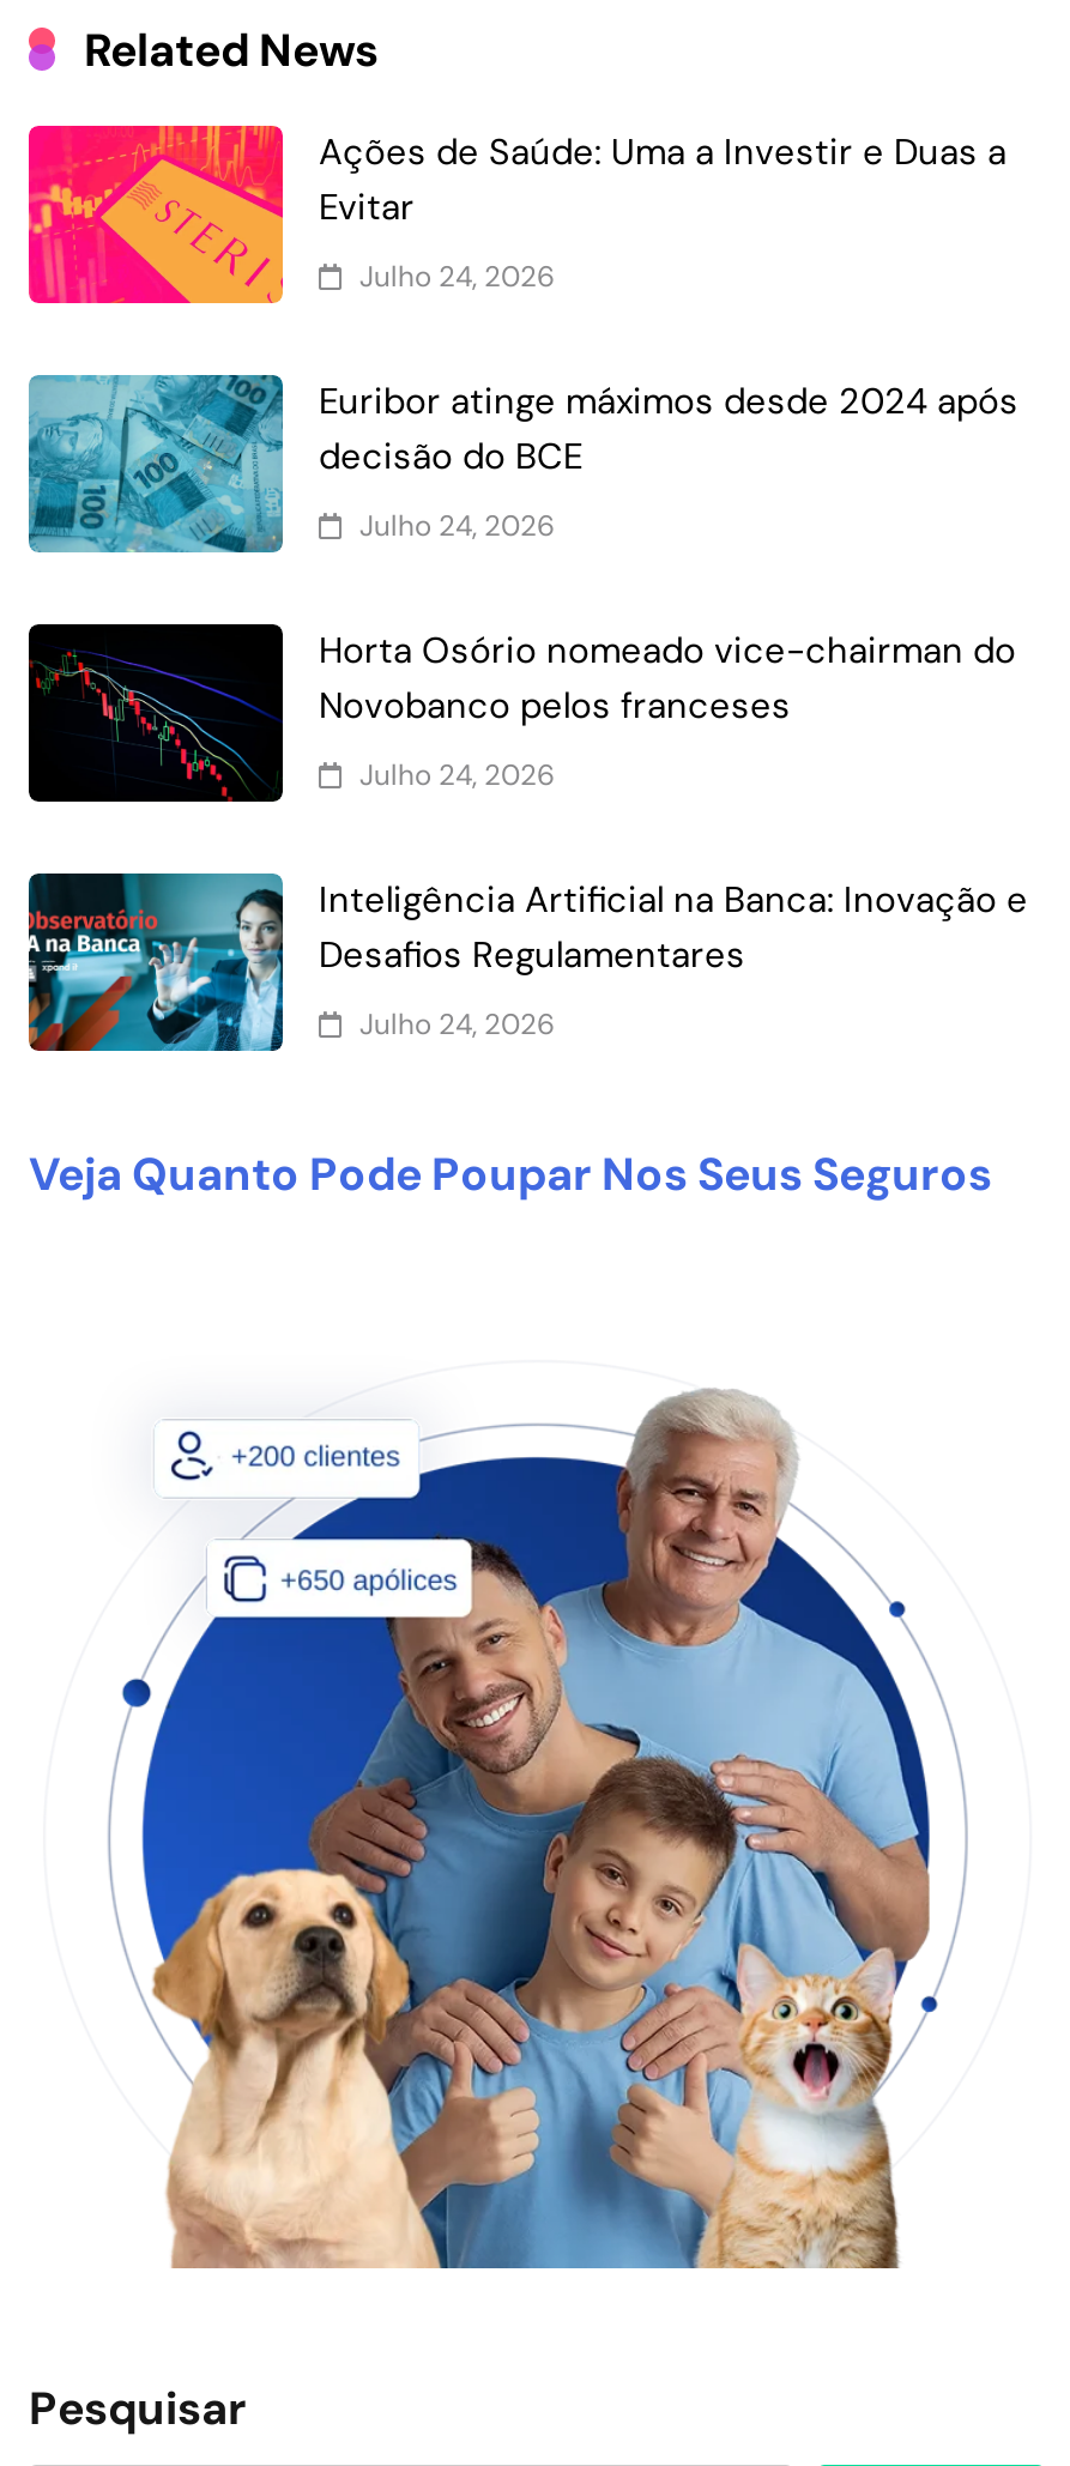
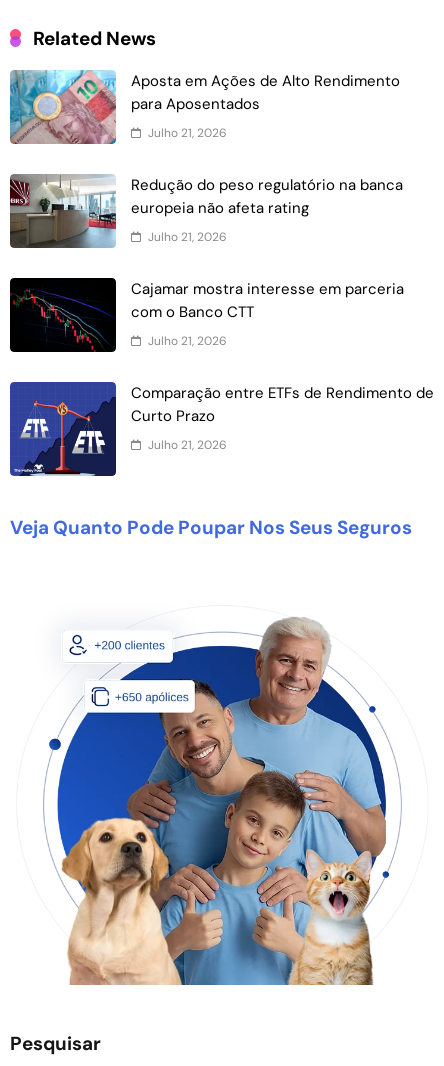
- [image]
- Ações de Saúde: Uma a Investir e Duas a
- Evitar
+ [image]
+ Aposta em Ações de Alto Rendimento
+ para Aposentados

- Julho 24, 2026
+ Julho 21, 2026

- [image]
- Euribor atinge máximos desde 2024 após
- decisão do BCE
+ [image]
+ Redução do peso regulatório na banca
+ europeia não afeta rating

- Julho 24, 2026
+ Julho 21, 2026

- Horta Osório nomeado vice-chairman do
- Novobanco pelos franceses
+ Cajamar mostra interesse em parceria
+ com o Banco CTT

- Julho 24, 2026
+ Julho 21, 2026

- [image]
- Inteligência Artificial na Banca: Inovação e
- Desafios Regulamentares
+ [image]
+ Comparação entre ETFs de Rendimento de
+ Curto Prazo

- Julho 24, 2026
+ Julho 21, 2026
